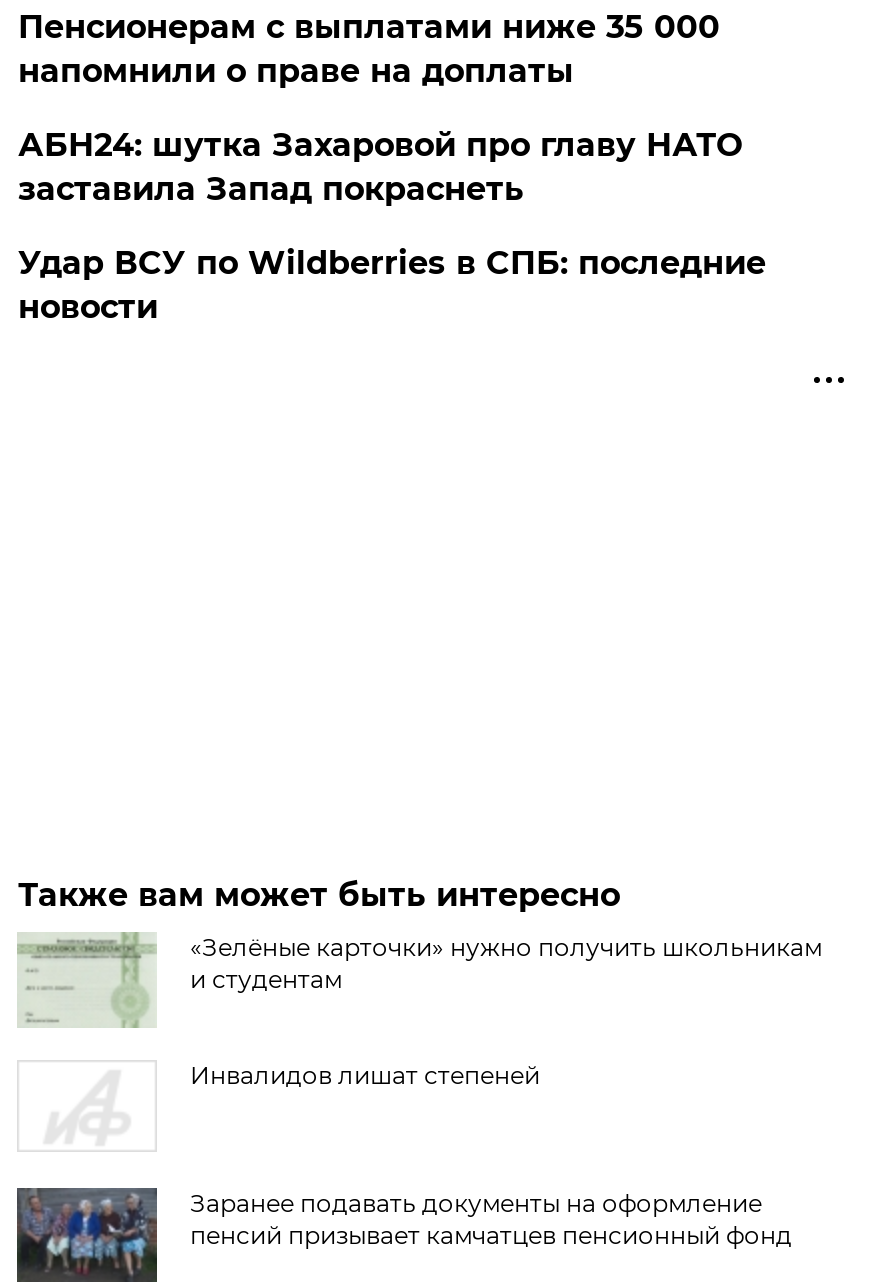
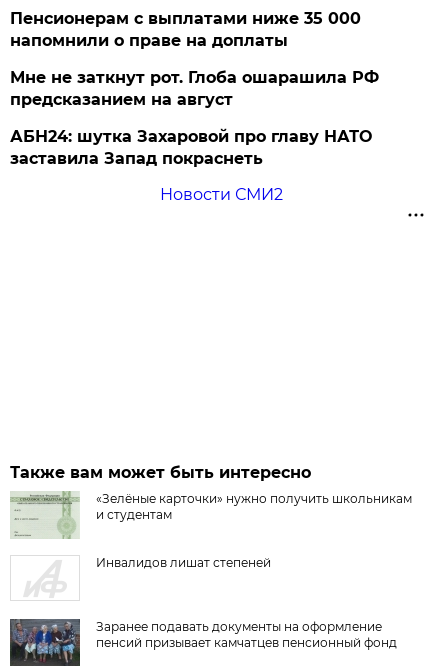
+ Мне не заткнут рот. Глоба ошарашила РФ
+ предсказанием на август

moved down: АБН24: шутка Захаровой про главу НАТО | заставила Запад покраснеть

- Удар ВСУ по Wildberries в СПБ: последние
- новости
+ Новости СМИ2
